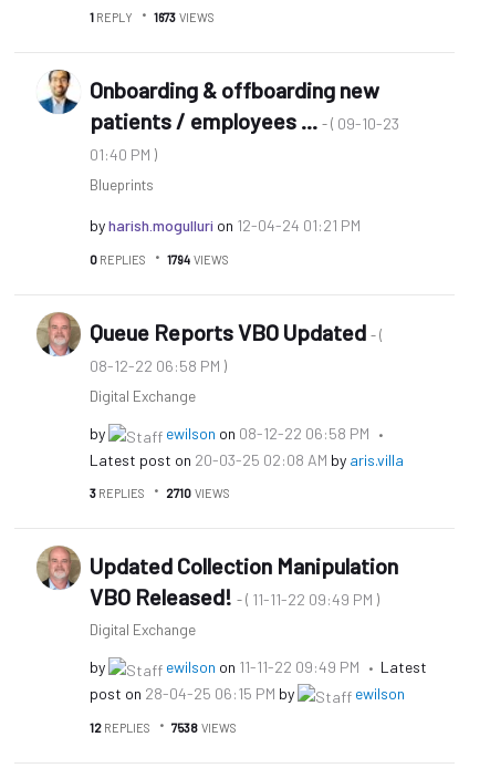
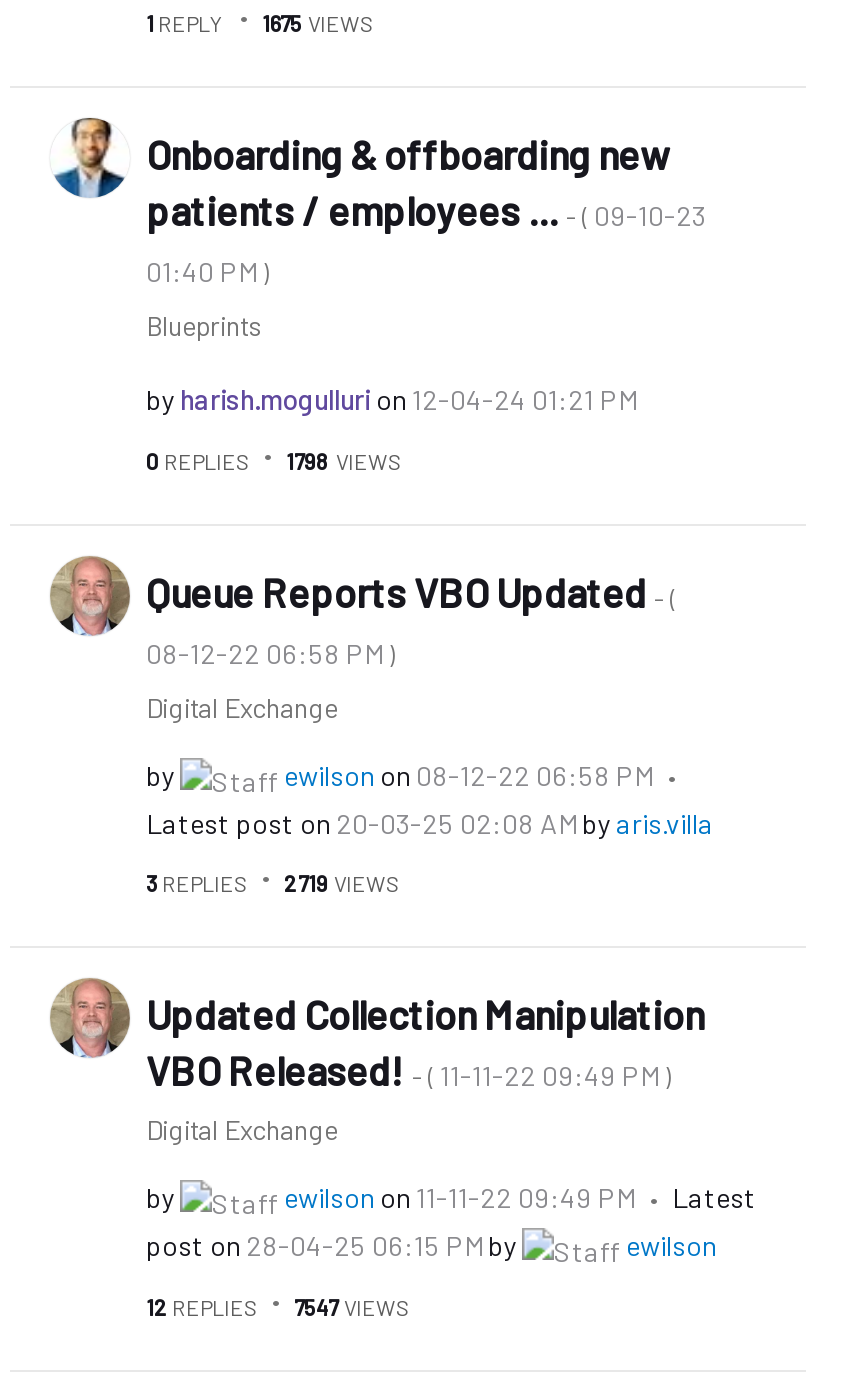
- 1 REPLY 1673 VIEWS
+ 1 REPLY 1675 VIEWS

- 0 REPLIES 1794 VIEWS
+ 0 REPLIES 1798 VIEWS

- 3 REPLIES 2710 VIEWS
+ 3 REPLIES 2719 VIEWS

- 12 REPLIES 7538 VIEWS
+ 12 REPLIES 7547 VIEWS
